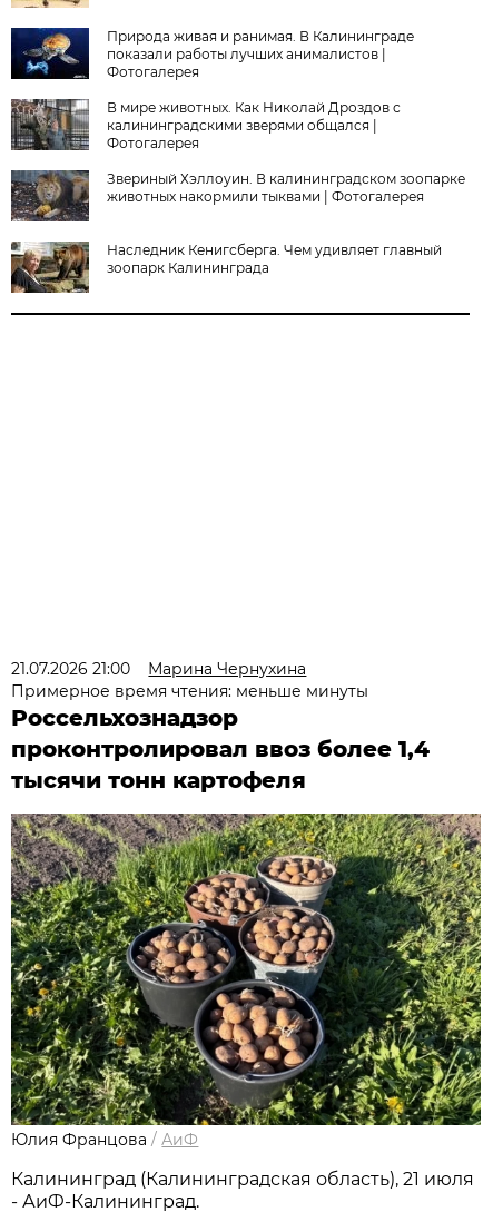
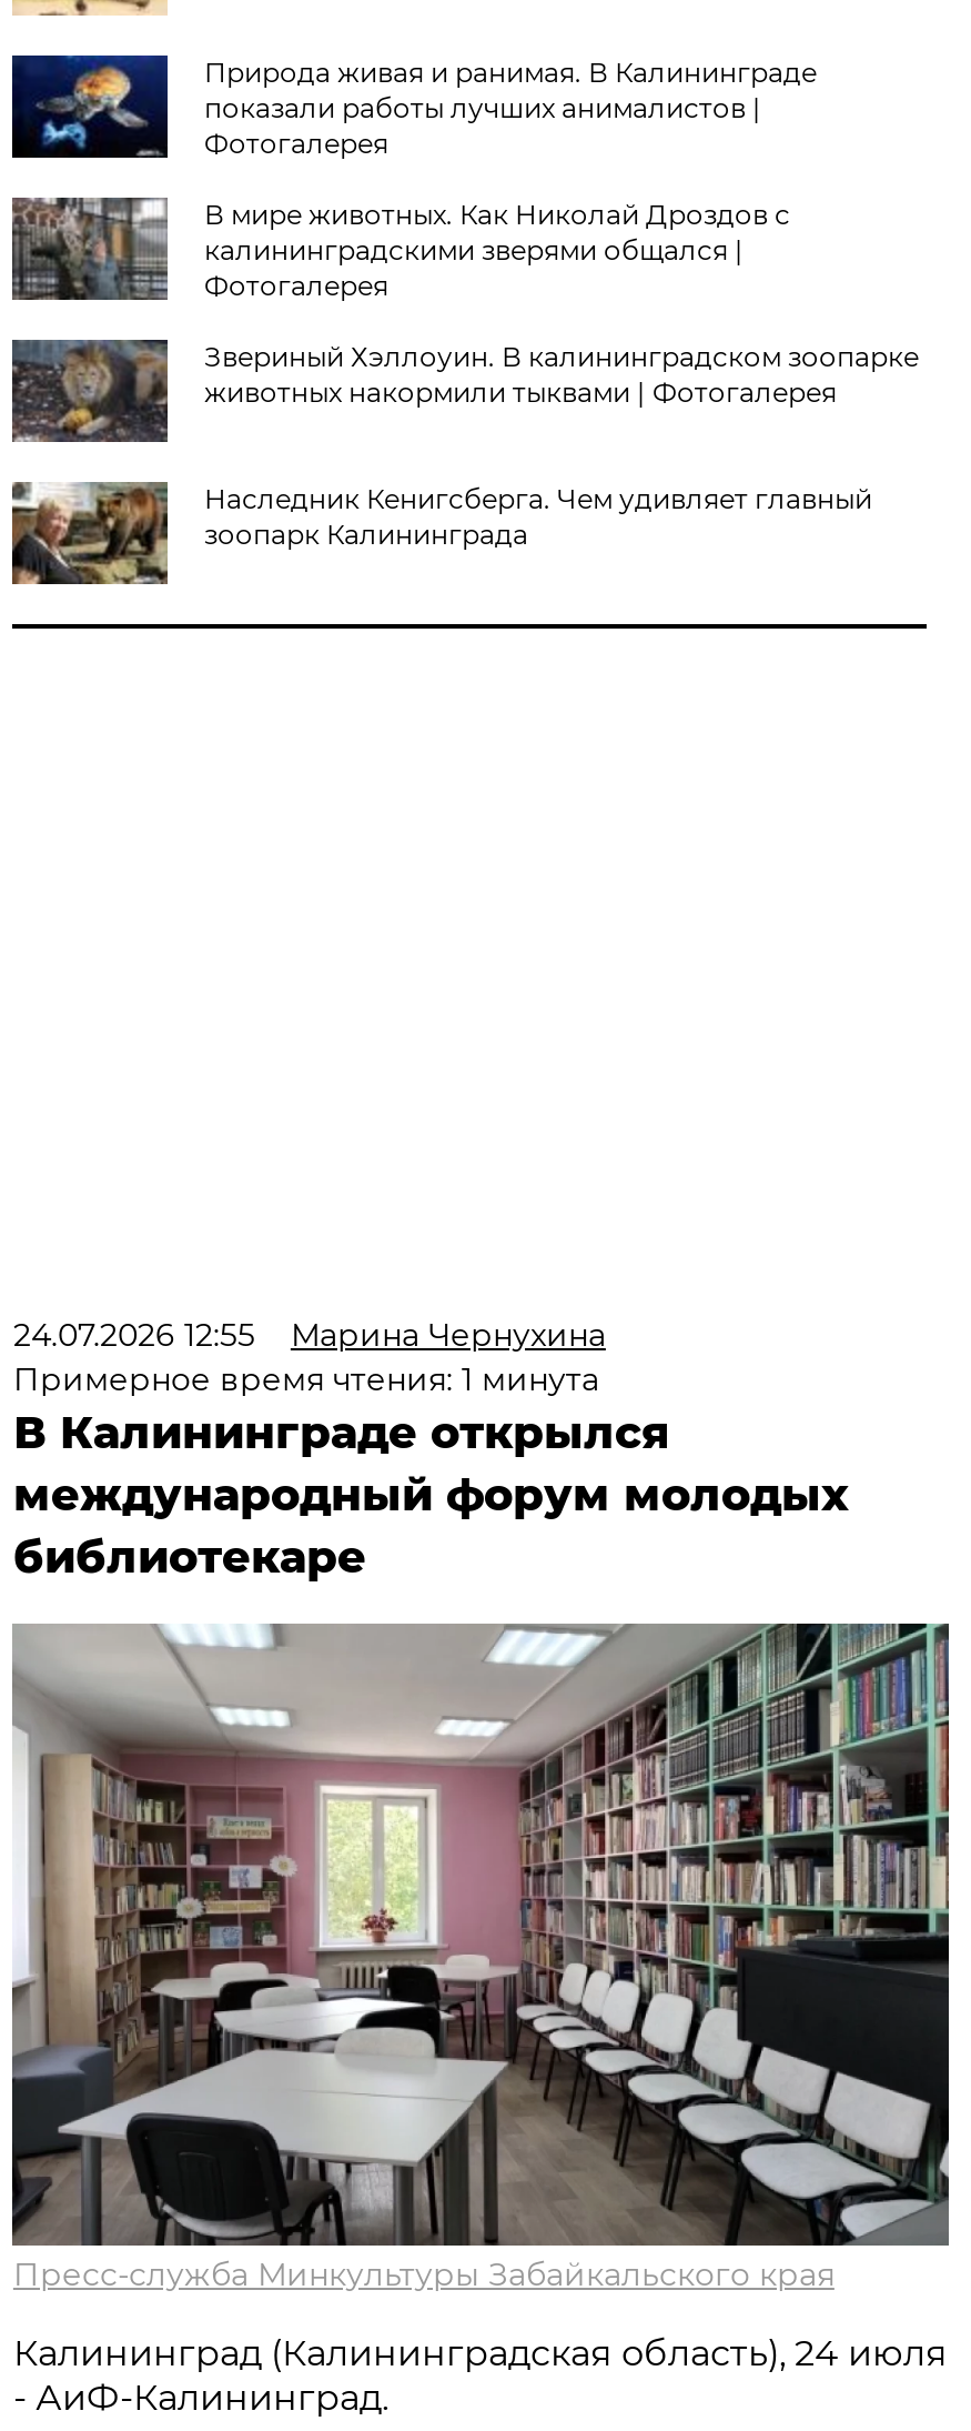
- 21.07.2026 21:00 Марина Чернухина
+ 24.07.2026 12:55 Марина Чернухина

- Примерное время чтения: меньше минуты
- Россельхознадзор
- проконтролировал ввоз более 1,4
- тысячи тонн картофеля
+ Примерное время чтения: 1 минута
+ В Калининграде открылся
+ международный форум молодых
+ библиотекаре

- [image]
- Юлия Францова / АиФ
+ [image]
+ Пресс-служба Минкультуры Забайкальского края

- Калининград (Калининградская область), 21 июля
+ Калининград (Калининградская область), 24 июля
